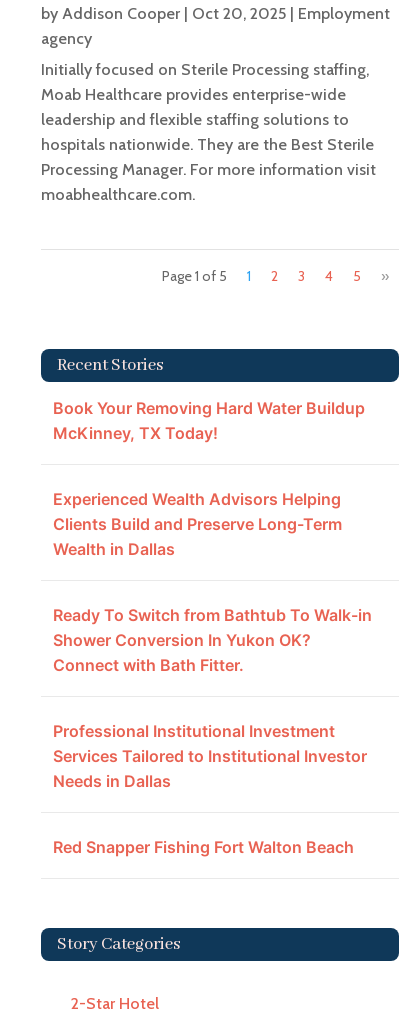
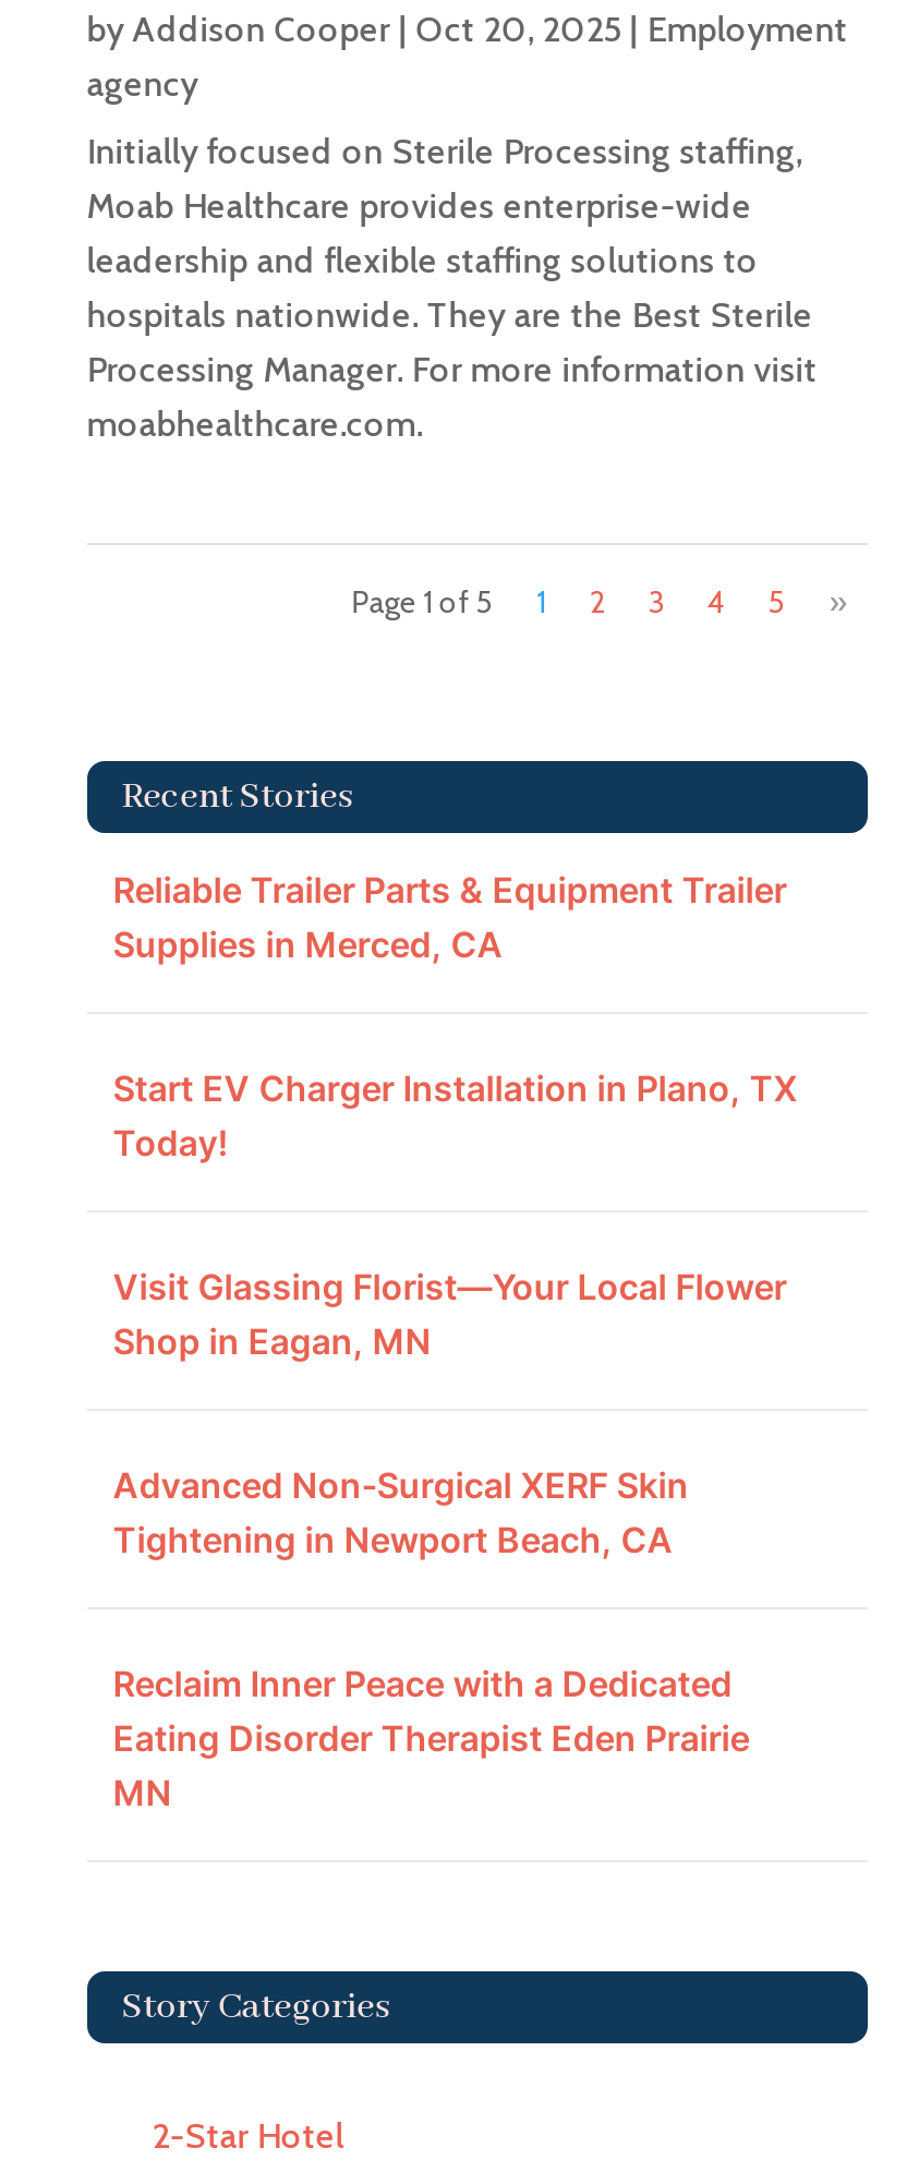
- Book Your Removing Hard Water Buildup
- McKinney, TX Today!
+ Reliable Trailer Parts & Equipment Trailer
+ Supplies in Merced, CA

- Experienced Wealth Advisors Helping
- Clients Build and Preserve Long-Term
- Wealth in Dallas
+ Start EV Charger Installation in Plano, TX
+ Today!

- Ready To Switch from Bathtub To Walk-in
- Shower Conversion In Yukon OK?
- Connect with Bath Fitter.
+ Visit Glassing Florist—Your Local Flower
+ Shop in Eagan, MN

- Professional Institutional Investment
- Services Tailored to Institutional Investor
- Needs in Dallas
+ Advanced Non-Surgical XERF Skin
+ Tightening in Newport Beach, CA

- Red Snapper Fishing Fort Walton Beach
+ Reclaim Inner Peace with a Dedicated
+ Eating Disorder Therapist Eden Prairie
+ MN
